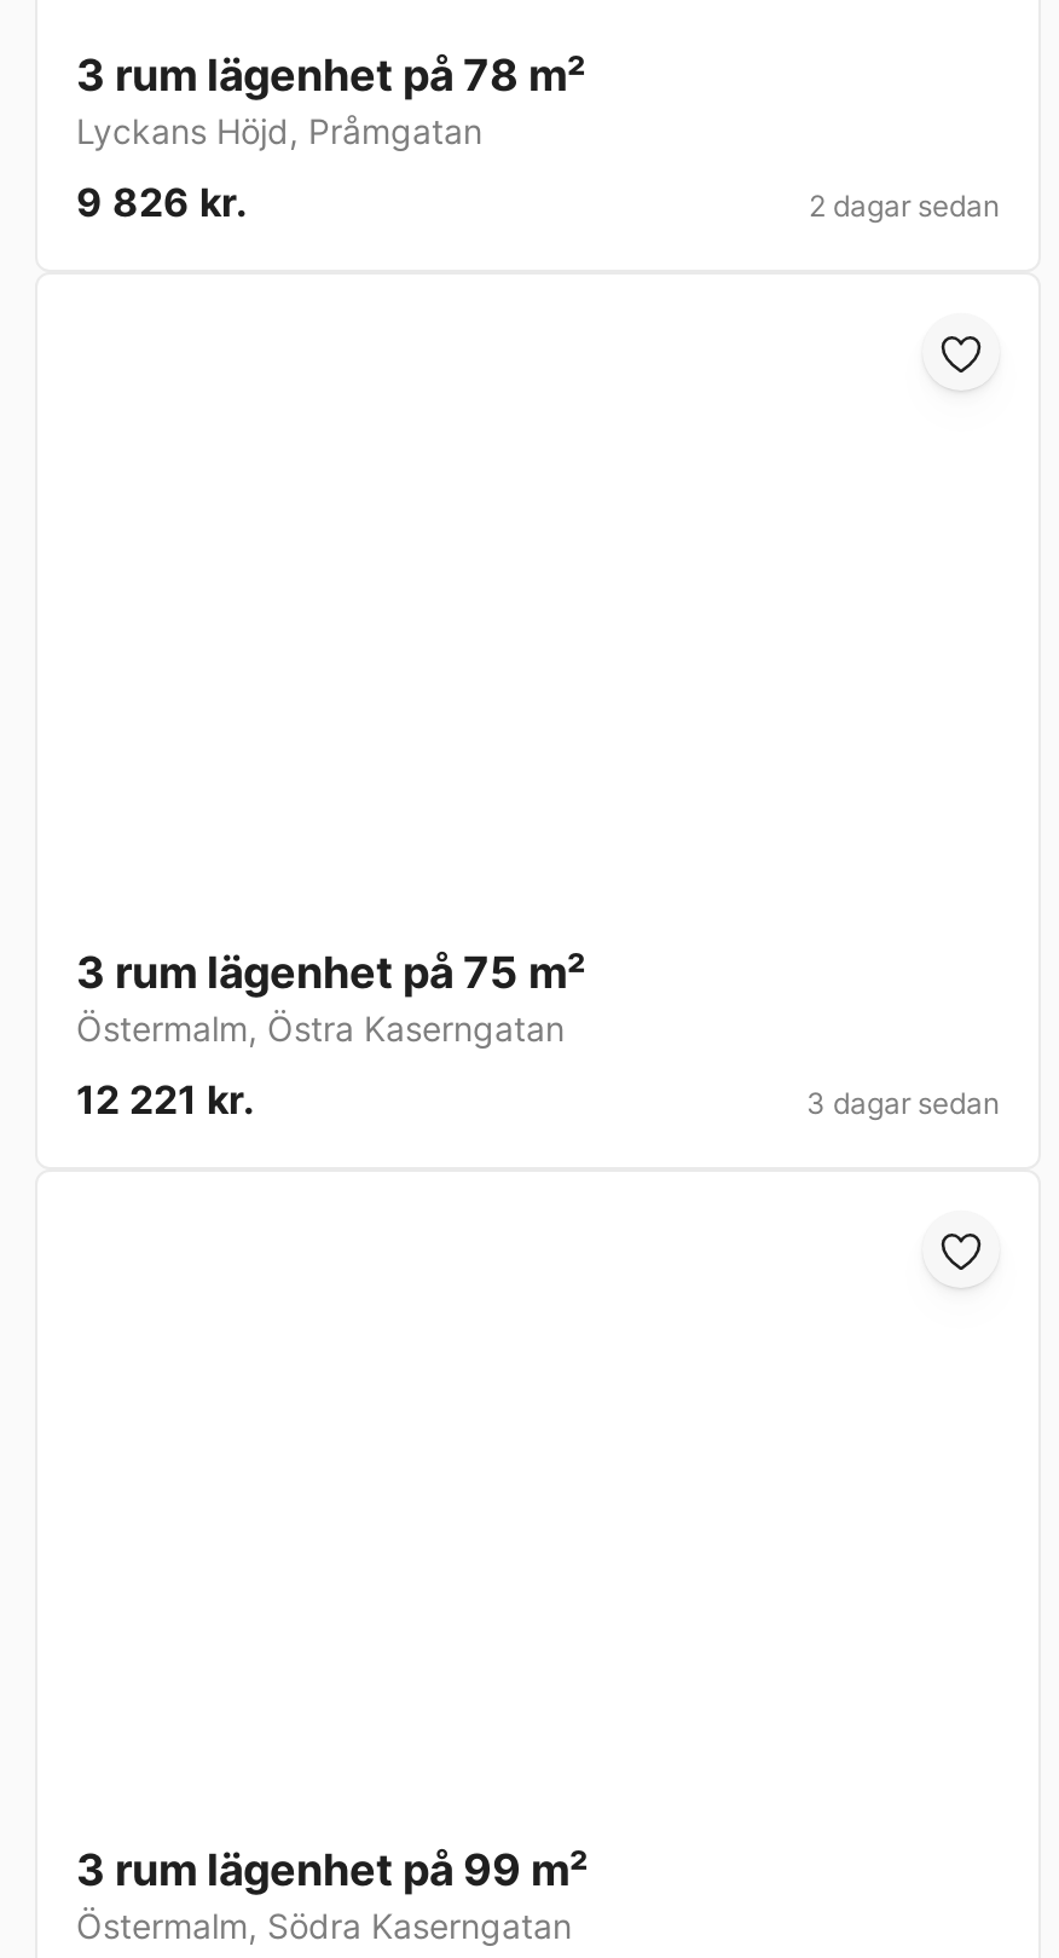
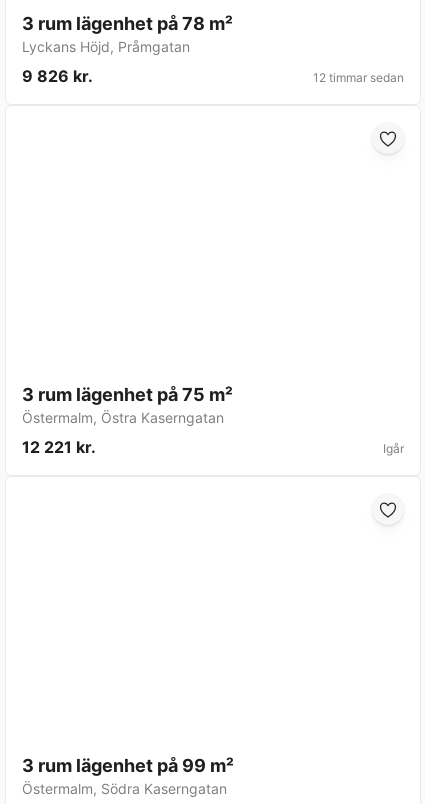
- 2 dagar sedan
+ 12 timmar sedan

- 3 dagar sedan
+ Igår
